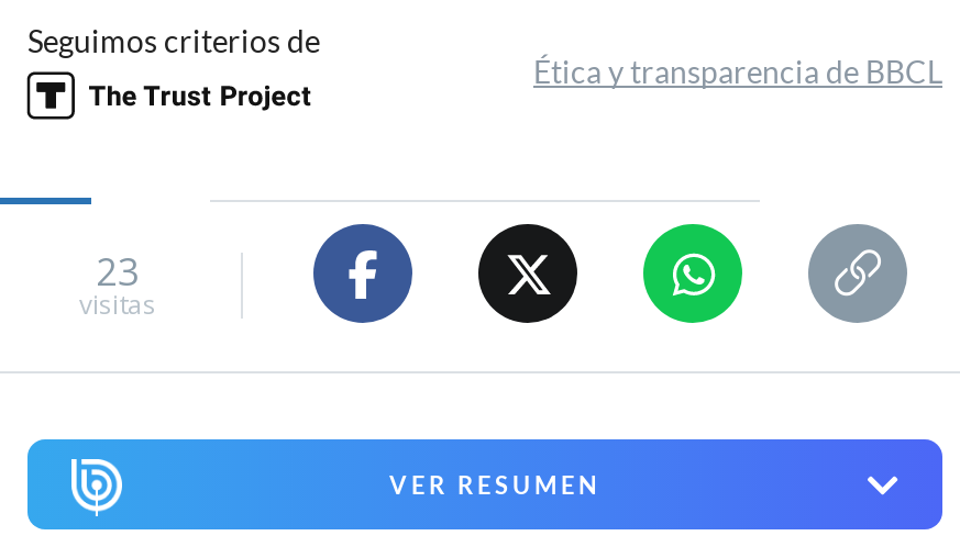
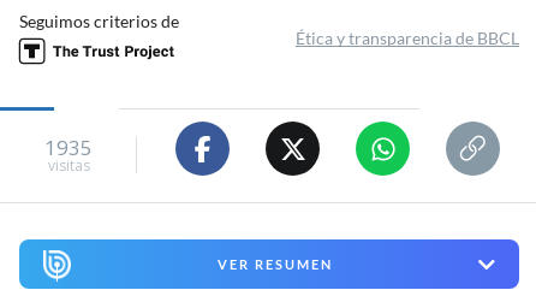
- 23
+ 1935
